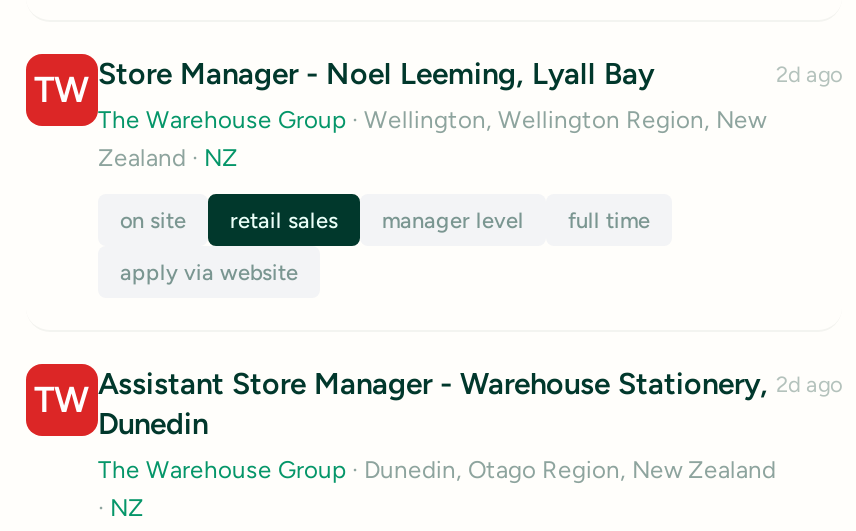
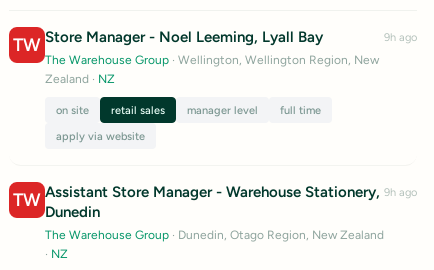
- 2d ago
+ 9h ago

- TW Assistant Store Manager - Warehouse Stationery, 2d ago
+ TW Assistant Store Manager - Warehouse Stationery, 9h ago
